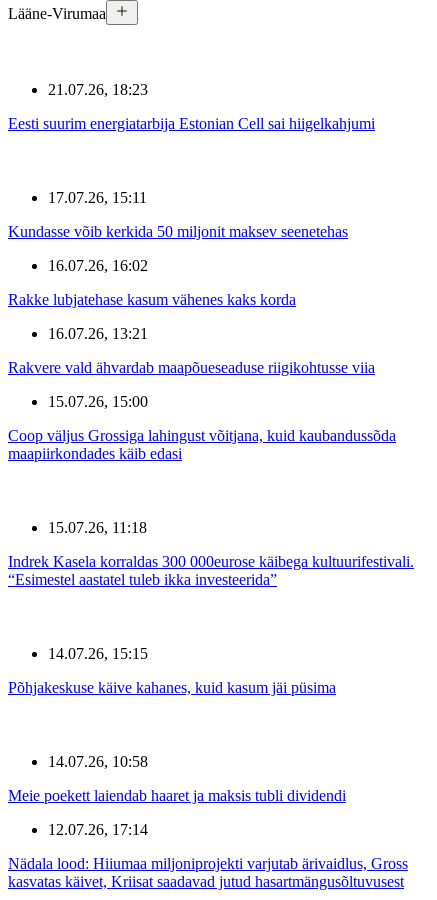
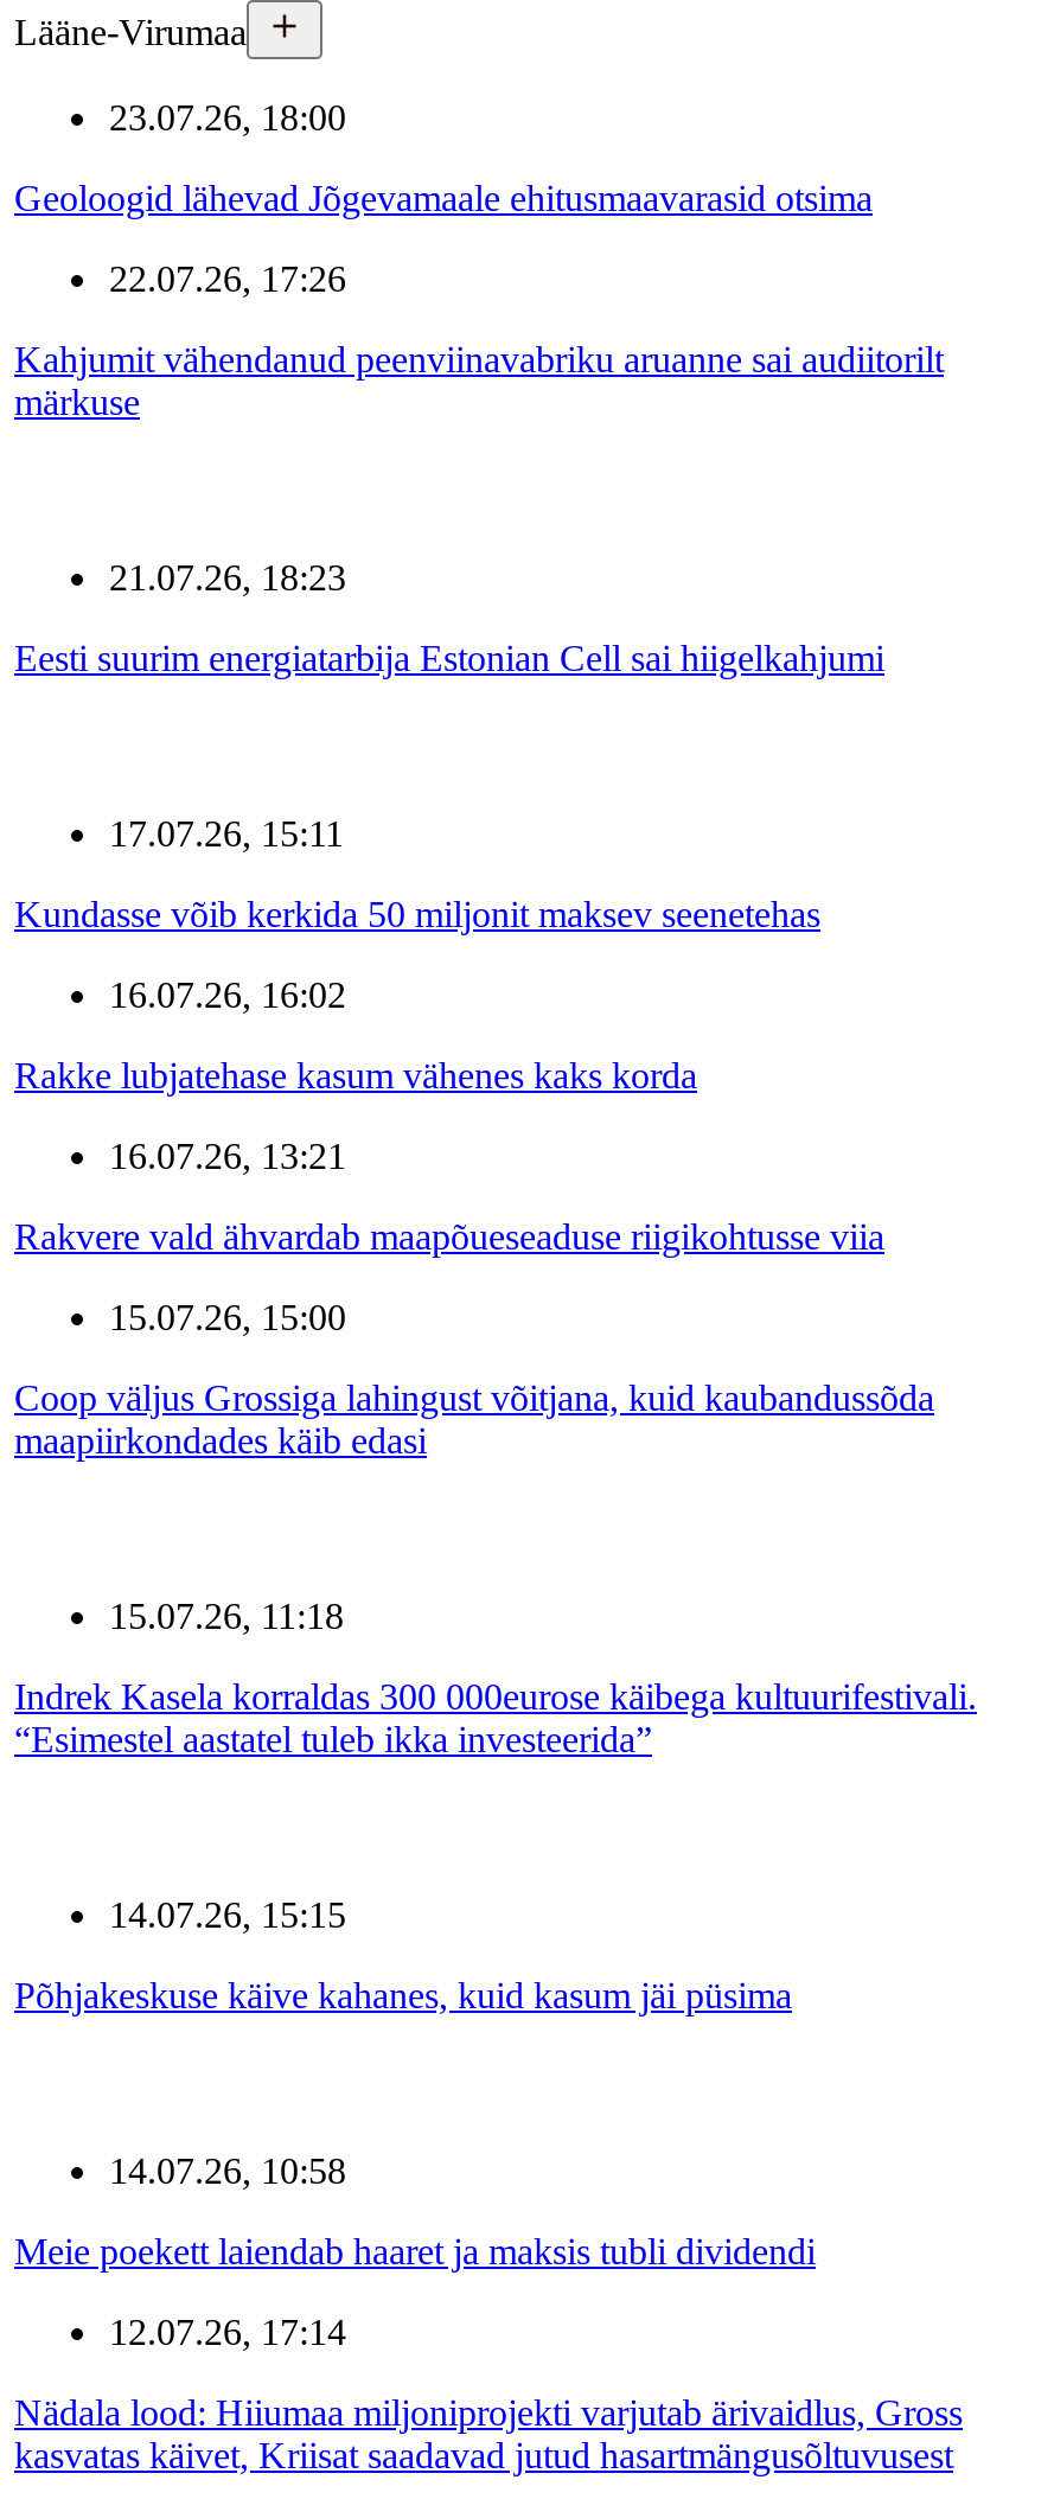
+ 23.07.26, 18:00
+ Geoloogid lähevad Jõgevamaale ehitusmaavarasid otsima
+ 22.07.26, 17:26
+ Kahjumit vähendanud peenviinavabriku aruanne sai audiitorilt
+ märkuse
